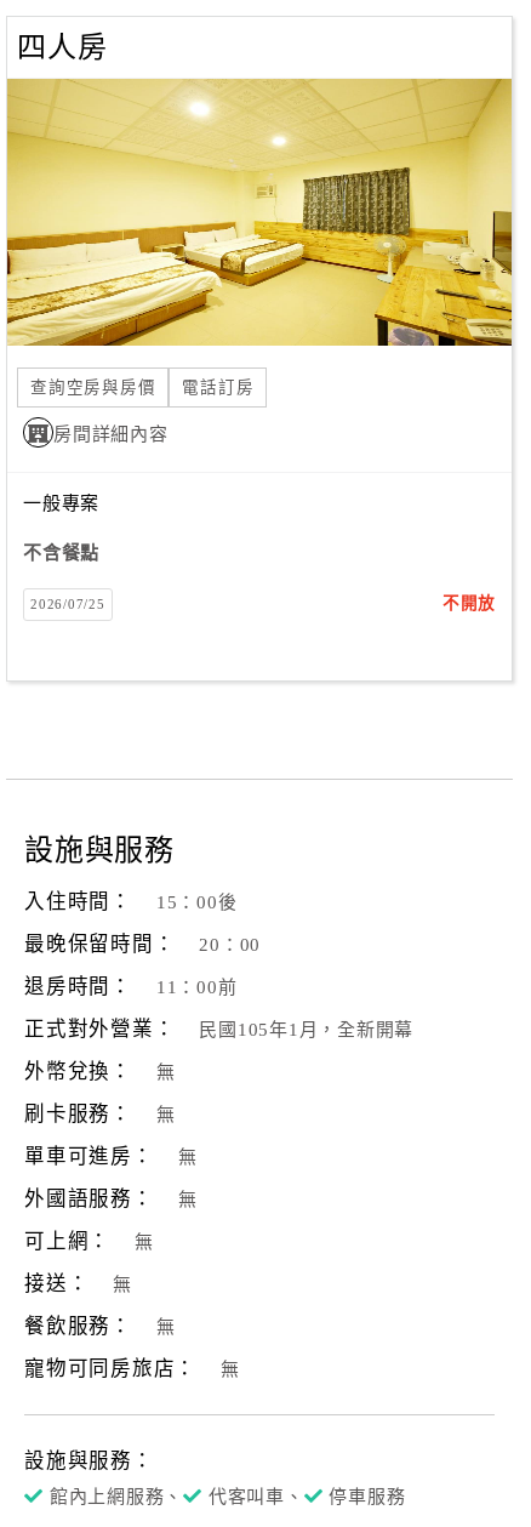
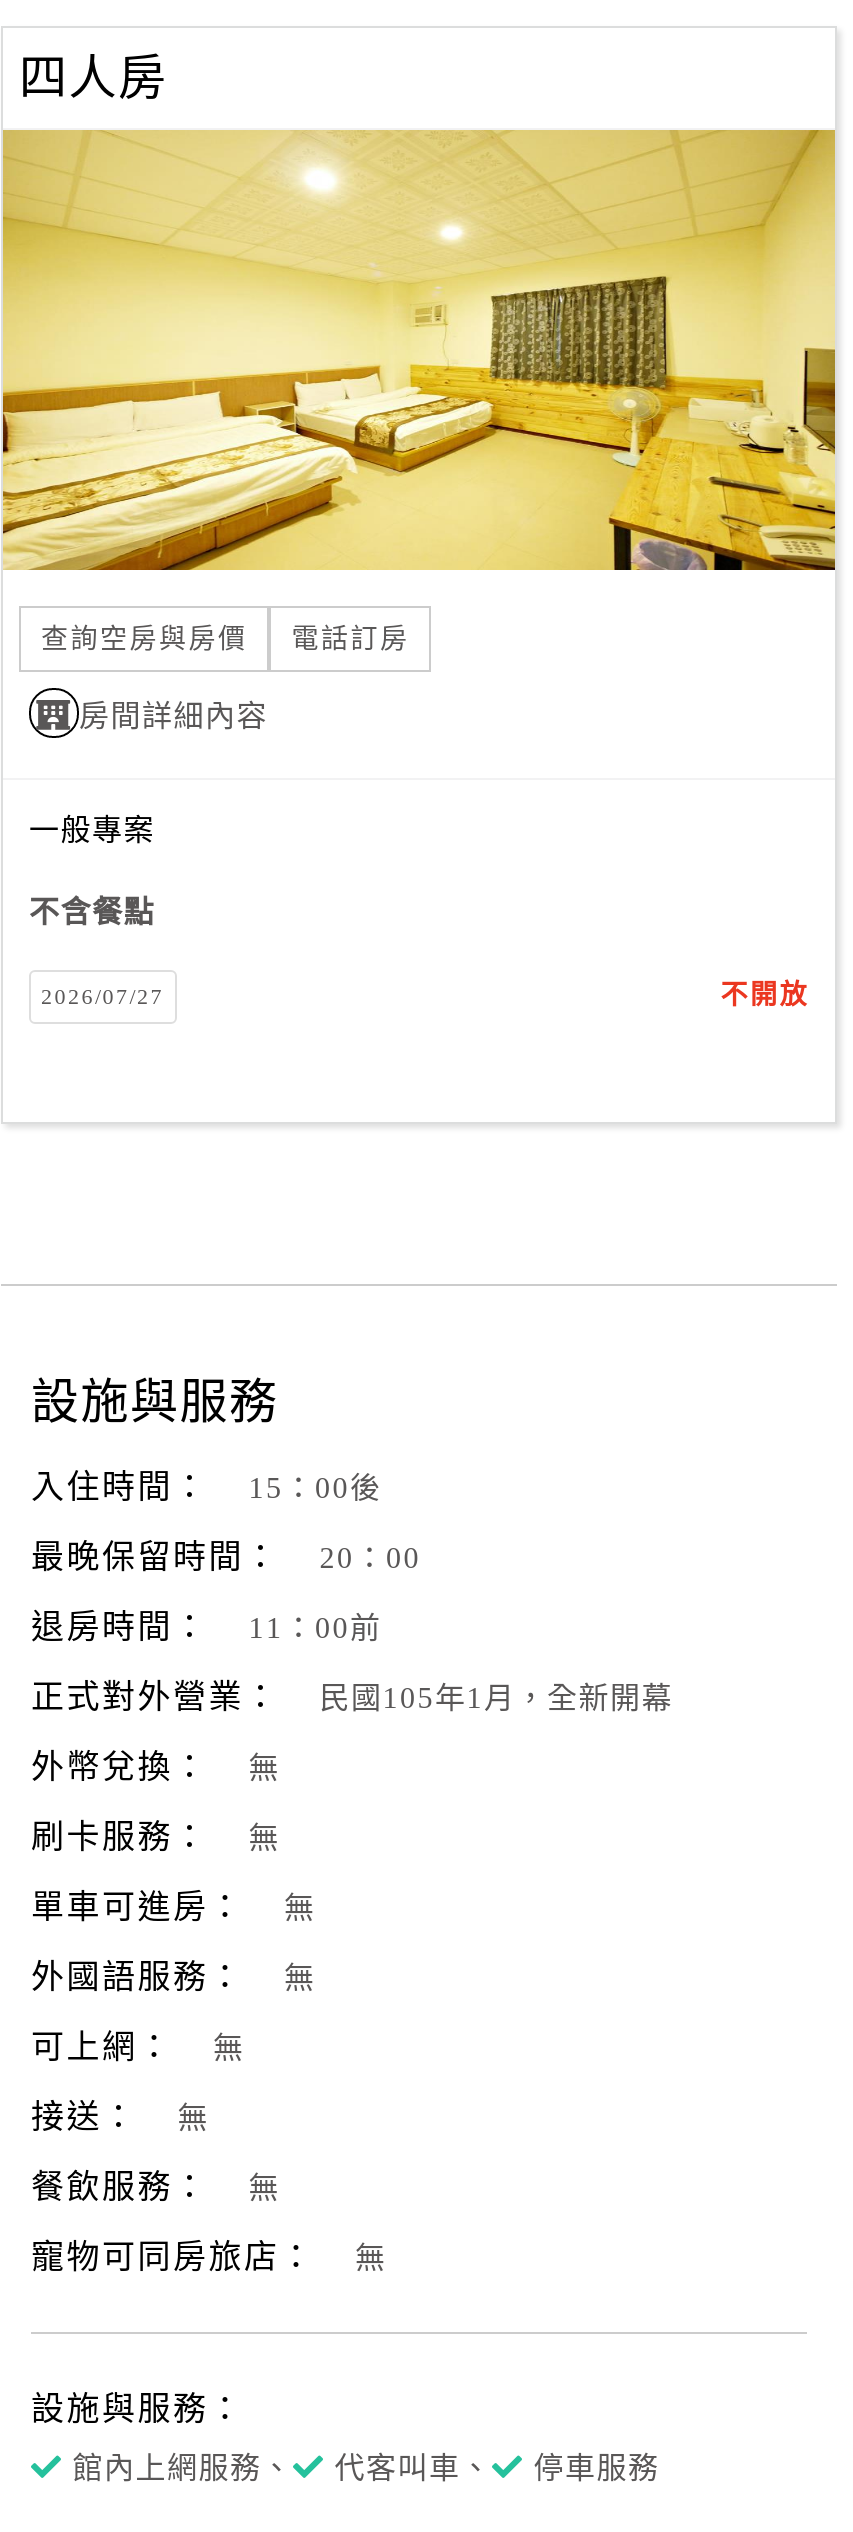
- 2026/07/25
+ 2026/07/27
